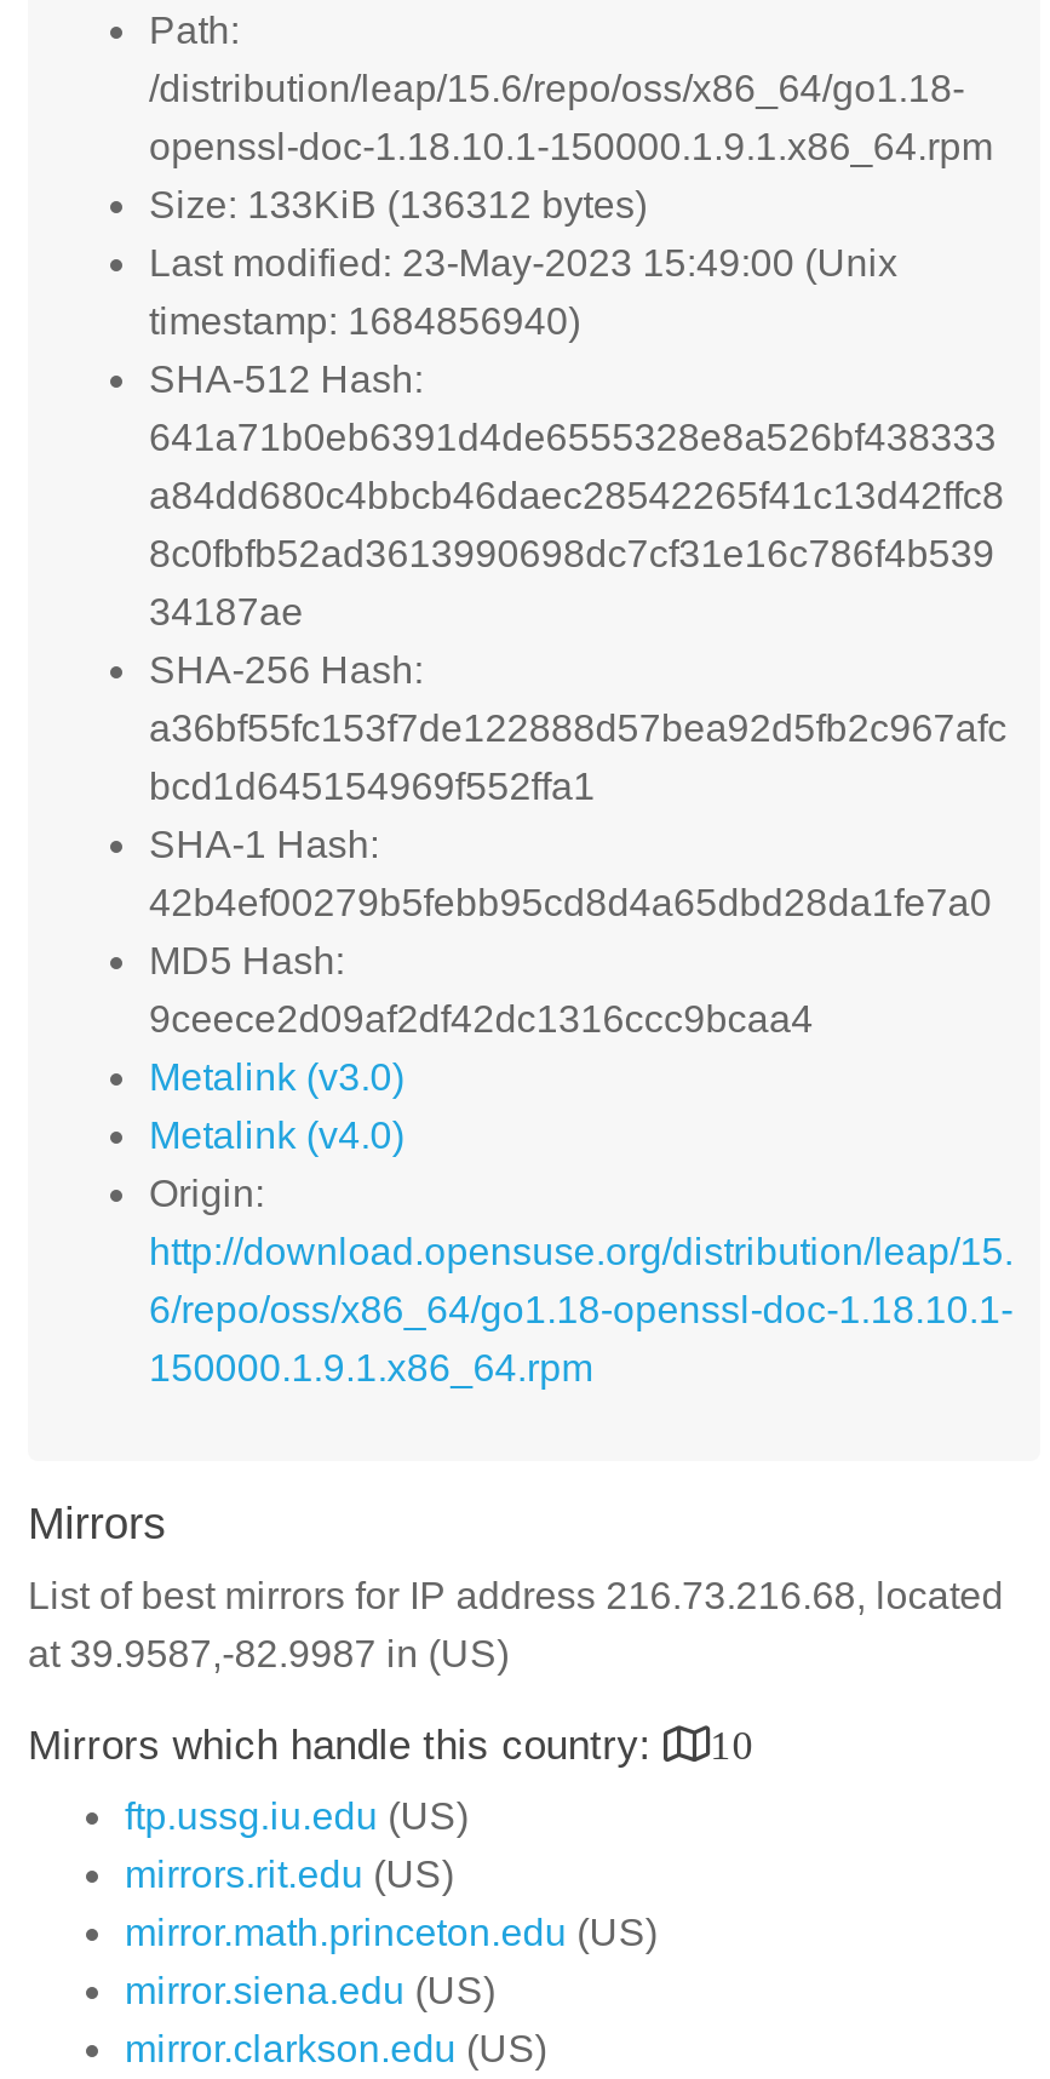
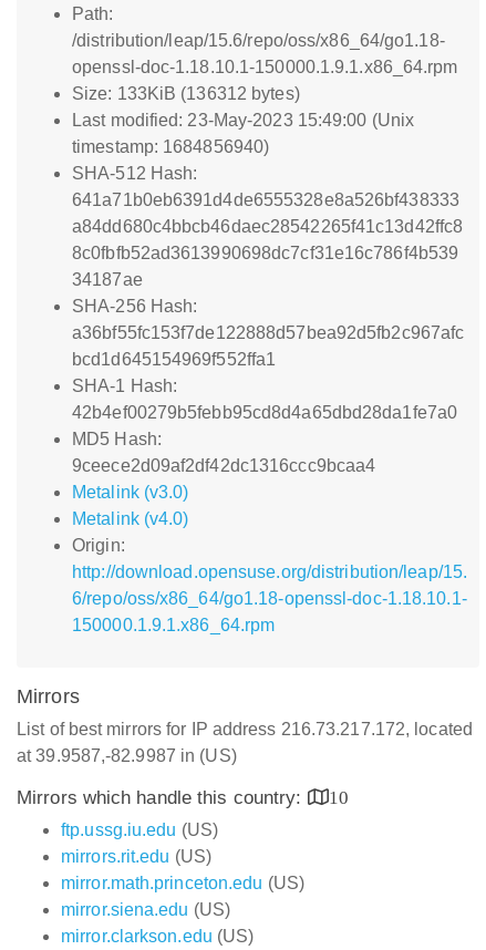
- List of best mirrors for IP address 216.73.216.68, located
+ List of best mirrors for IP address 216.73.217.172, located
